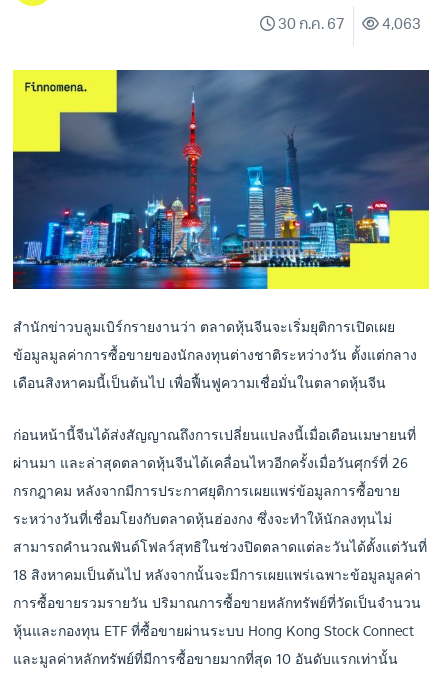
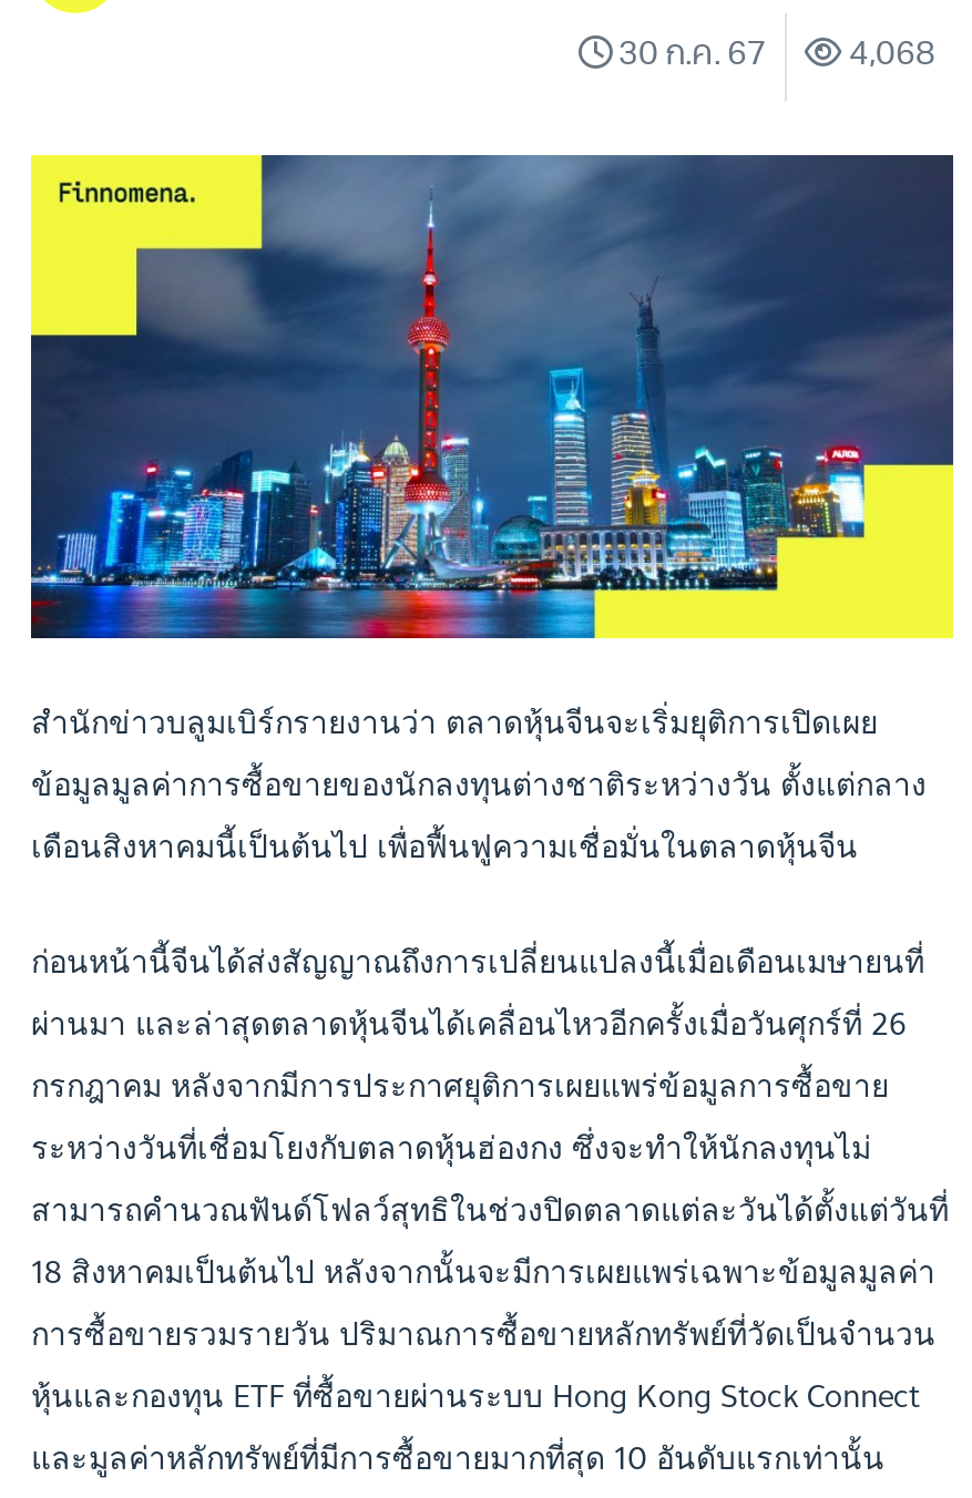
- 4,063
+ 4,068
